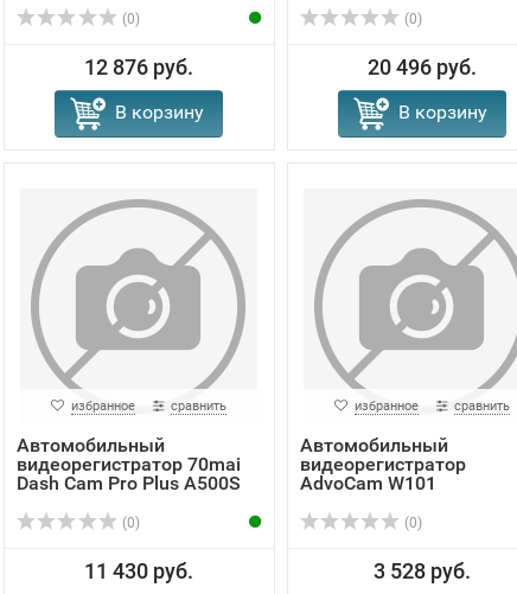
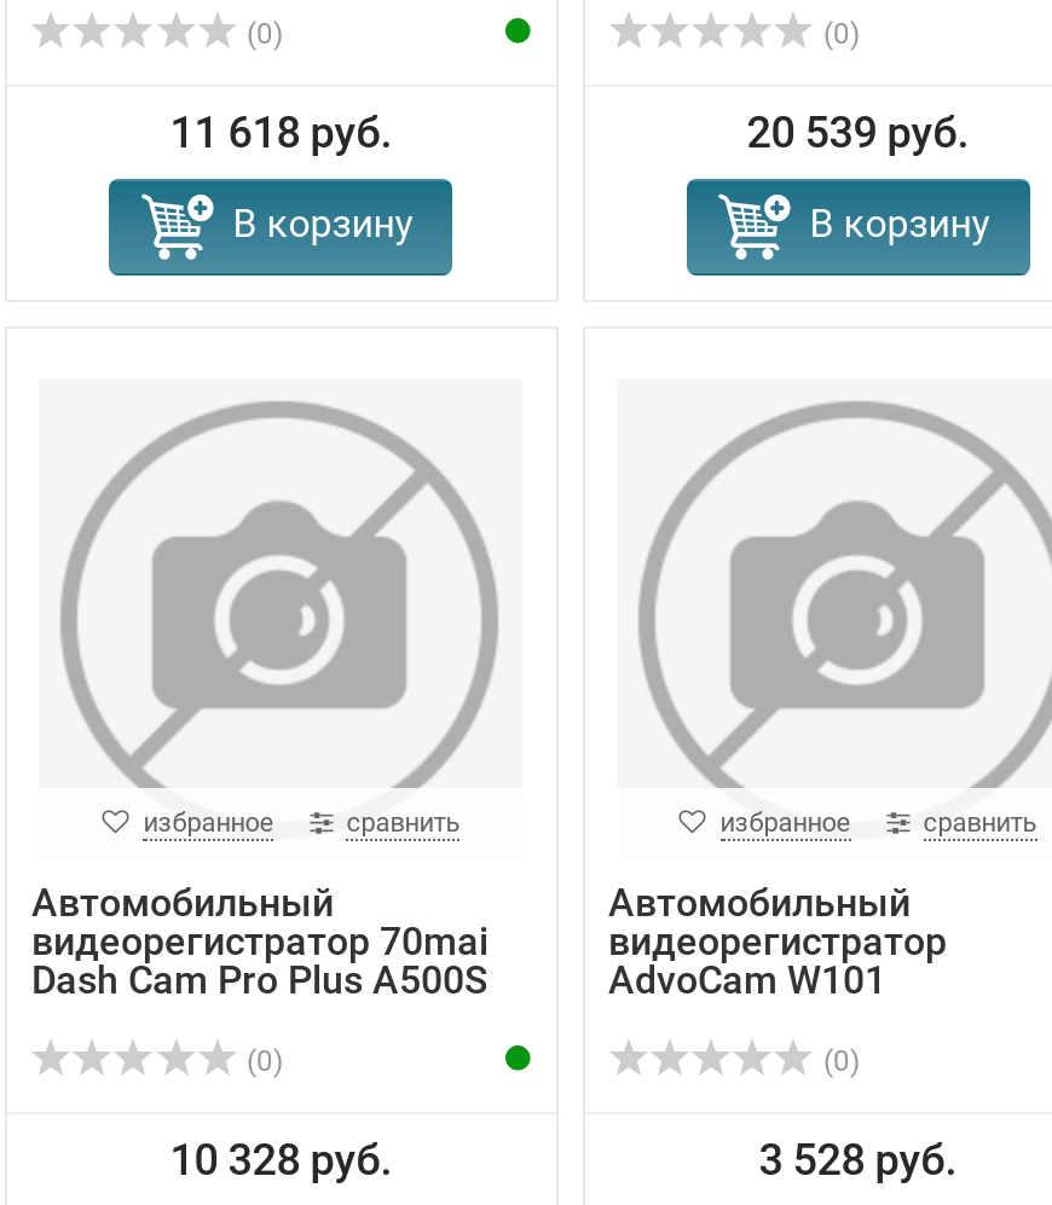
- 12 876 руб.
+ 11 618 руб.

- 20 496 руб.
+ 20 539 руб.

- 11 430 руб.
+ 10 328 руб.
